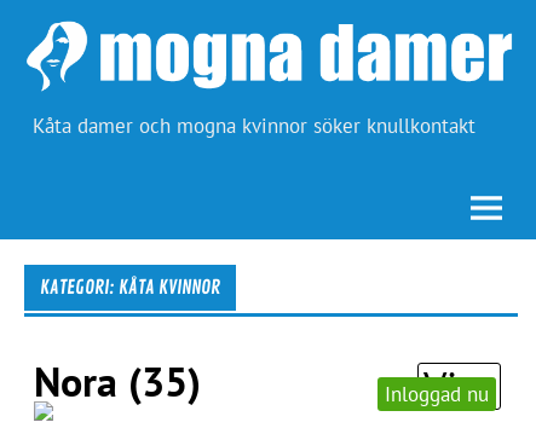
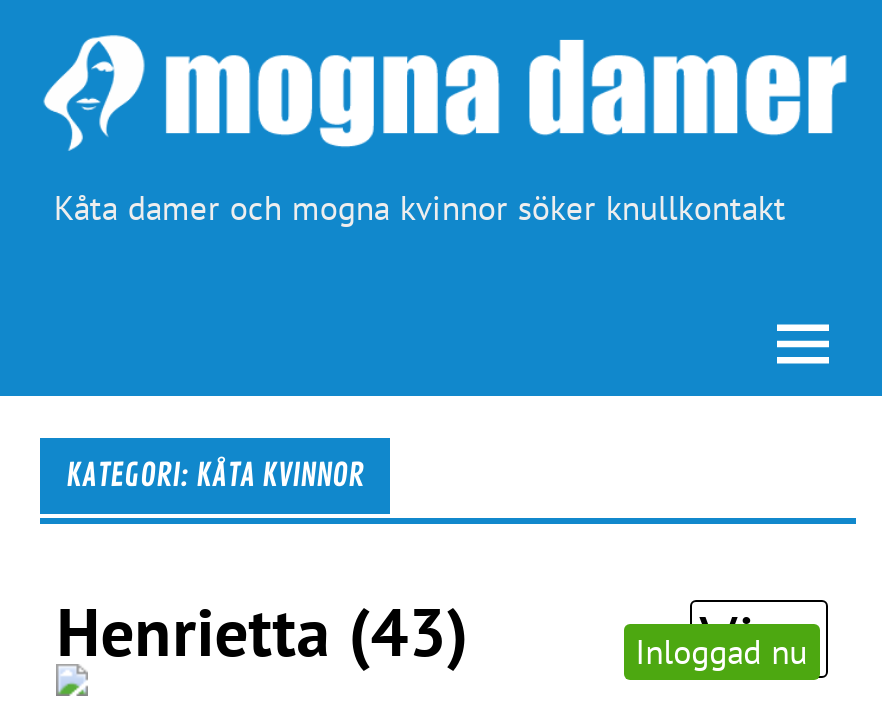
- Nora (35)
+ Henrietta (43)
